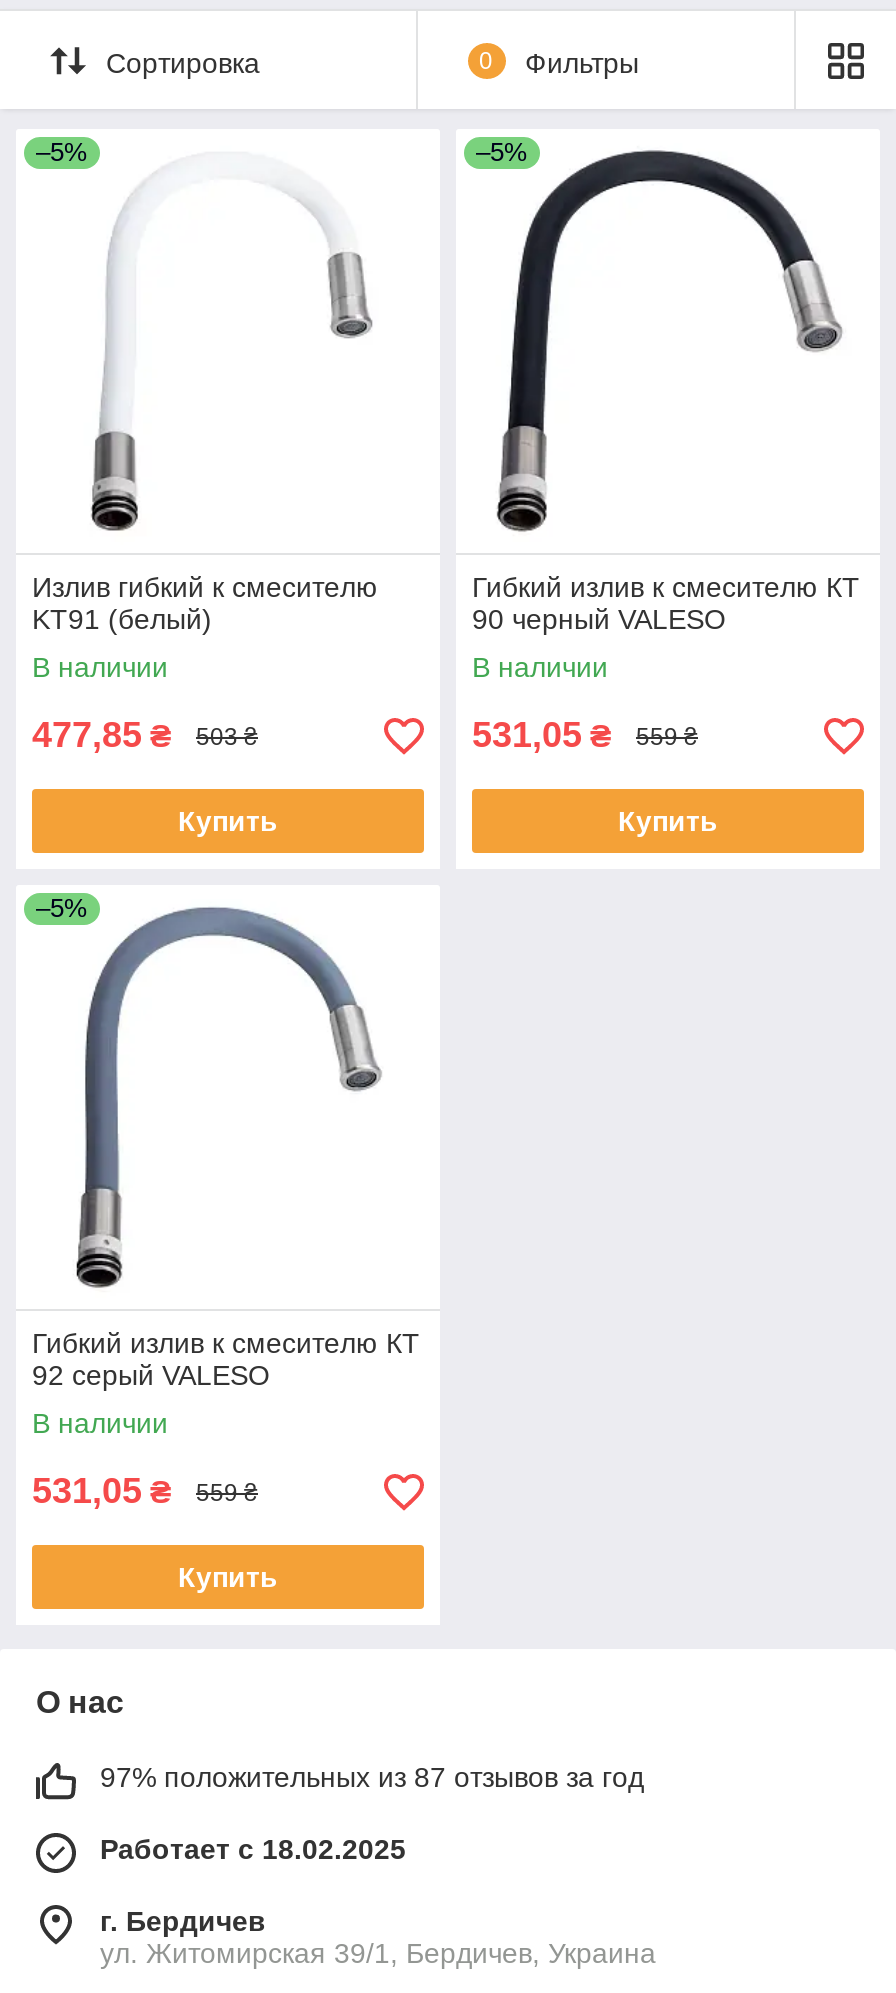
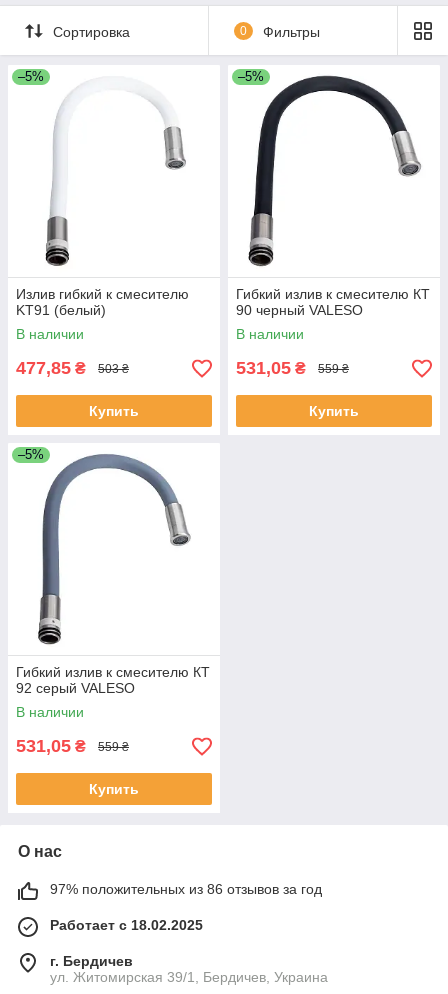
- 97% положительных из 87 отзывов за год
+ 97% положительных из 86 отзывов за год
